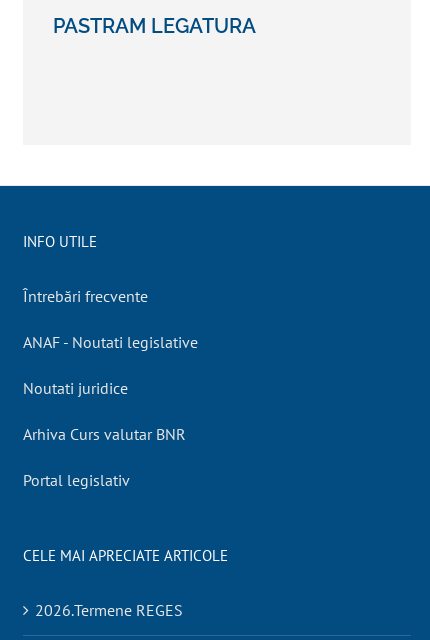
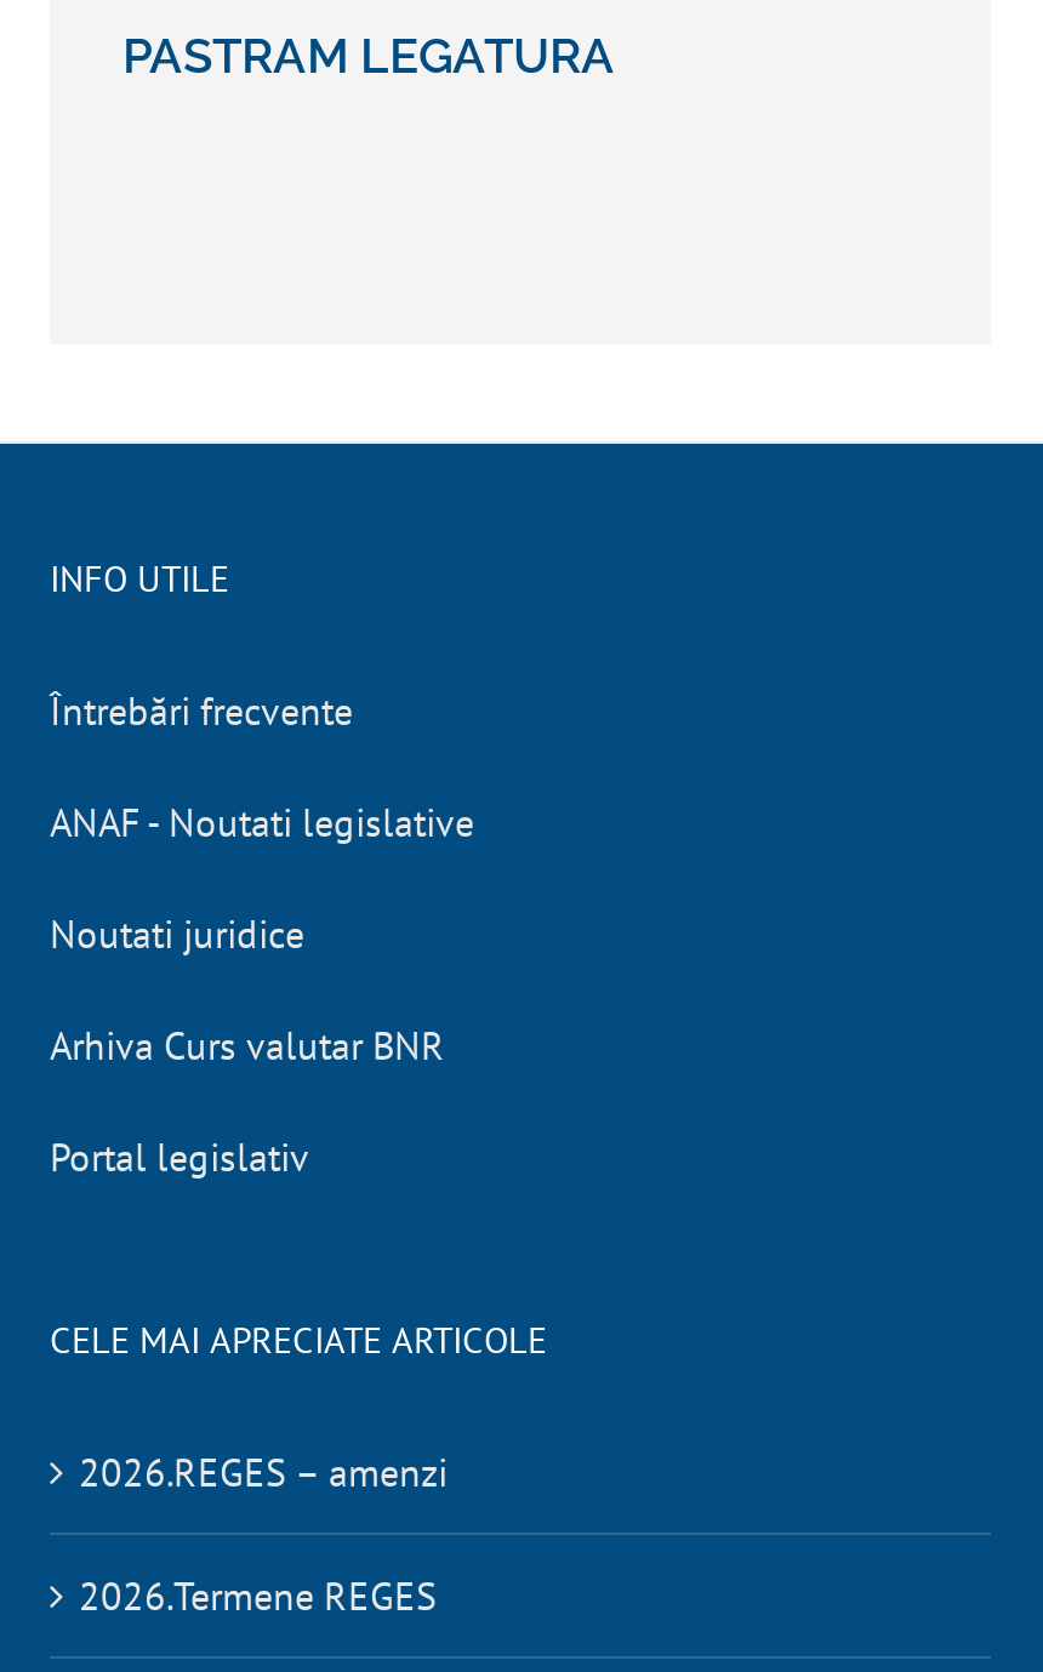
+ 2026.REGES – amenzi
